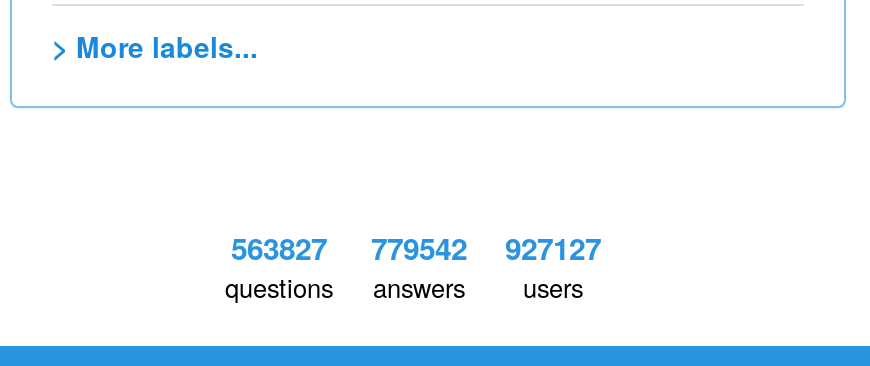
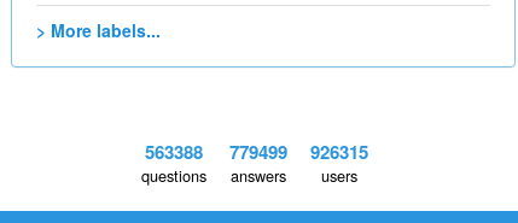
- 563827
+ 563388

- 779542
+ 779499

- 927127
+ 926315
